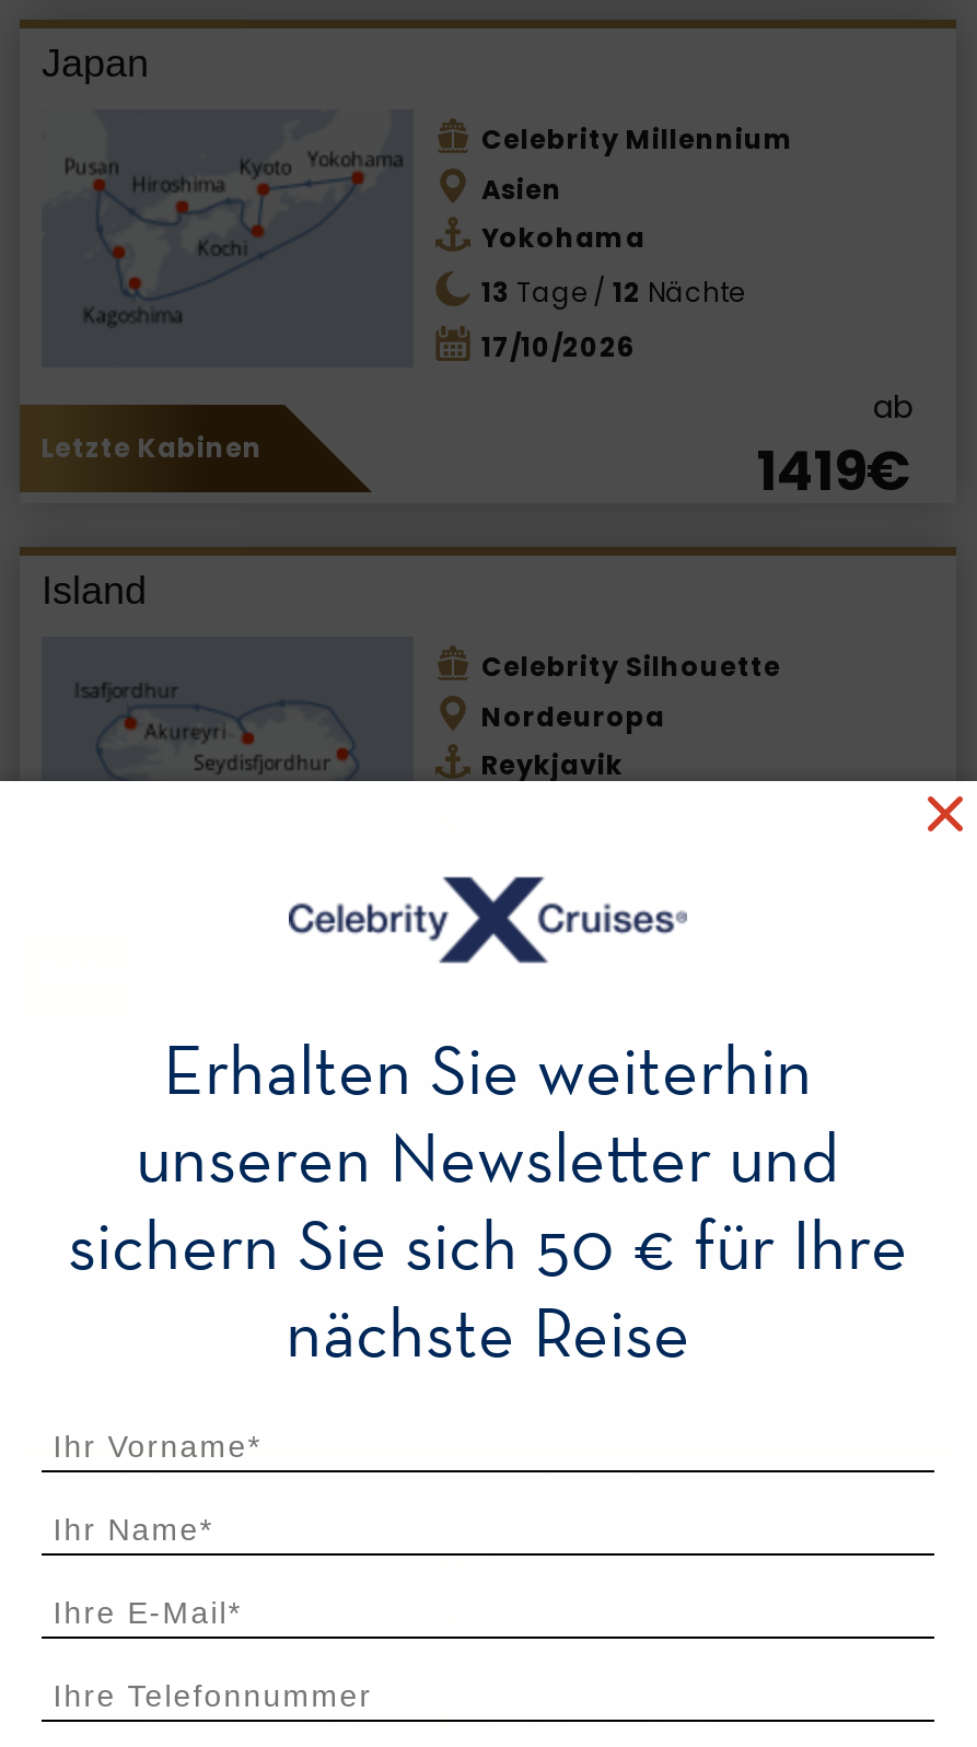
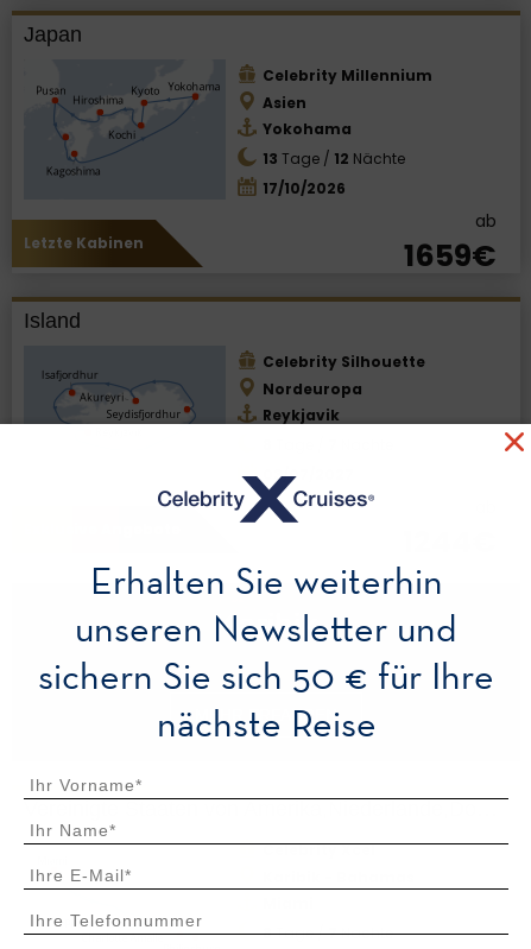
- 1419€
+ 1659€
